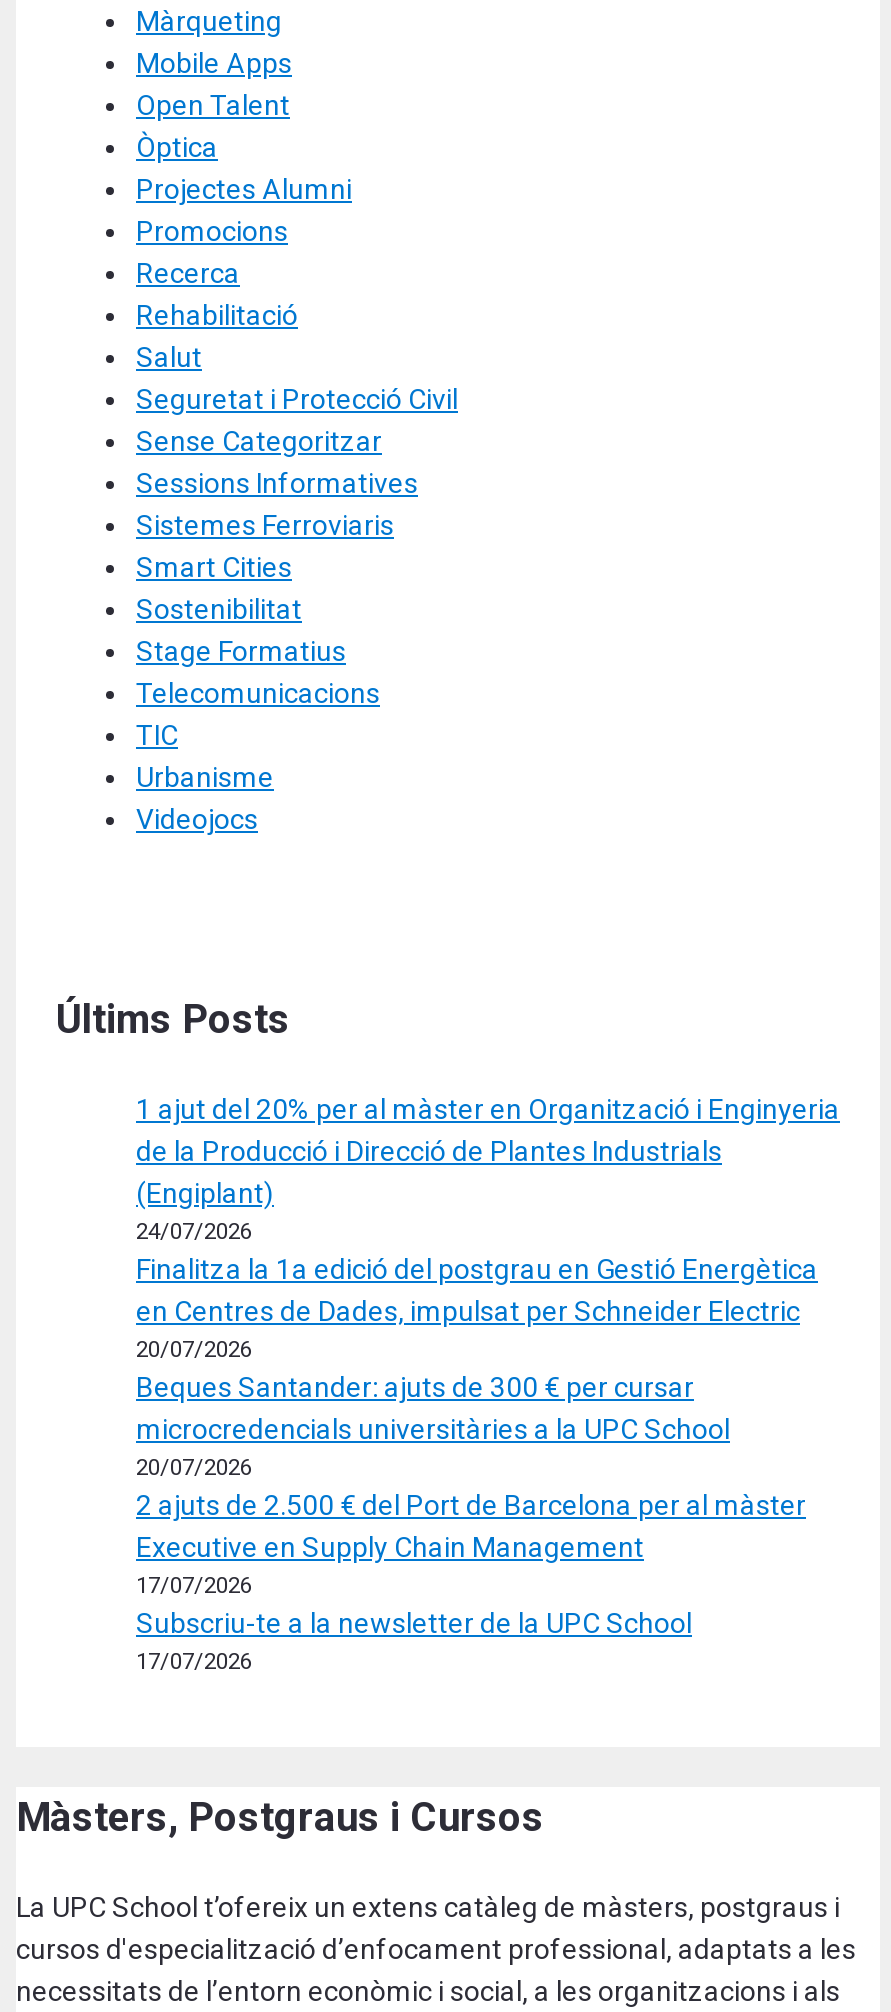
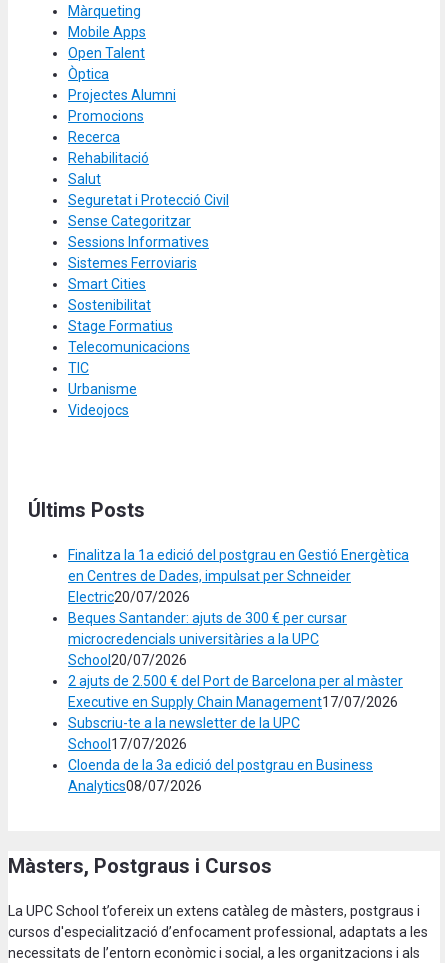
- 1 ajut del 20% per al màster en Organització i Enginyeria
- de la Producció i Direcció de Plantes Industrials
- (Engiplant)
- 24/07/2026

moved up: Finalitza la 1a edició del postgrau en Gestió Energètica

moved up: Beques Santander: ajuts de 300 € per cursar

moved up: 2 ajuts de 2.500 € del Port de Barcelona per al màster

- Executive en Supply Chain Management
- 17/07/2026
- Subscriu-te a la newsletter de la UPC School
- 17/07/2026
+ Executive en Supply Chain Management17/07/2026
+ Subscriu-te a la newsletter de la UPC
+ School17/07/2026
+ Cloenda de la 3a edició del postgrau en Business
+ Analytics08/07/2026
